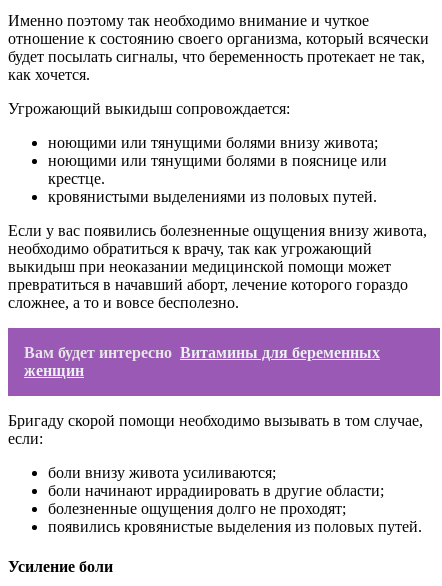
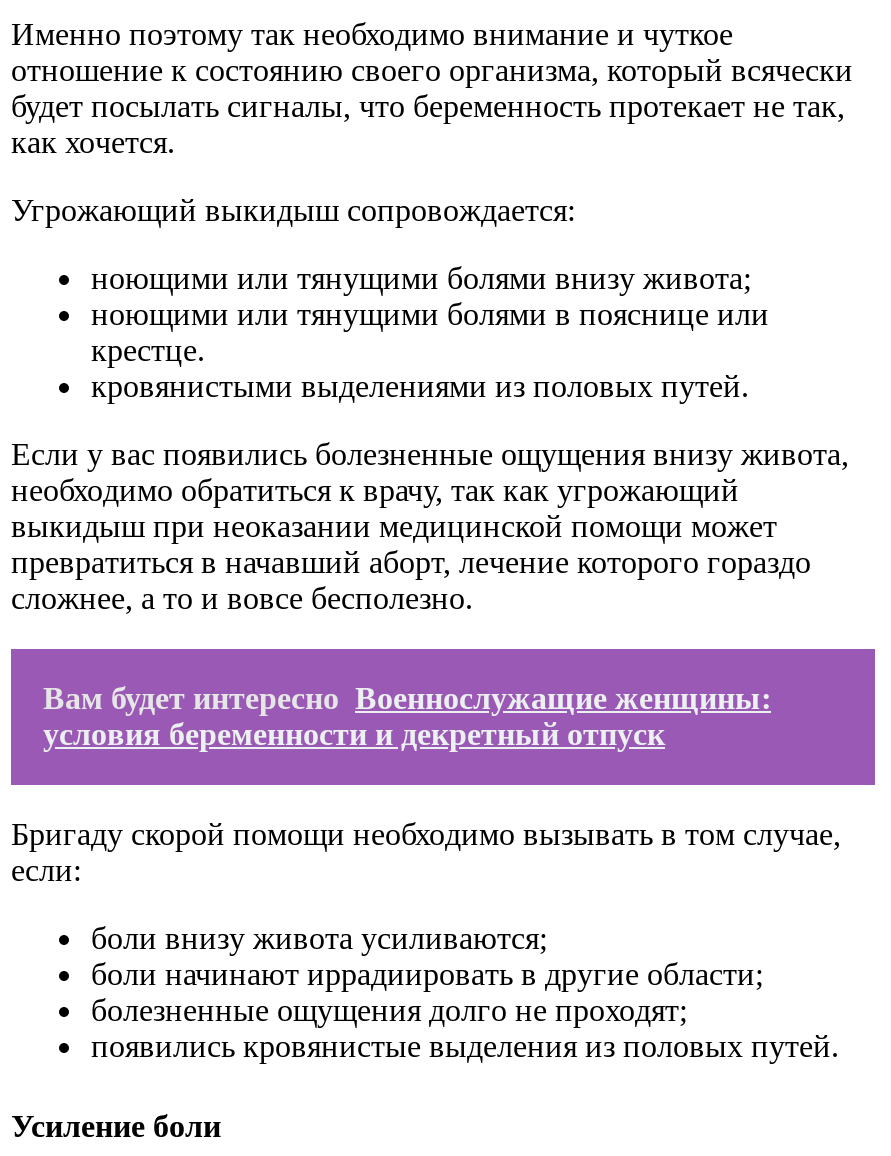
- Вам будет интересно Витамины для беременных
- женщин
+ Вам будет интересно Военнослужащие женщины:
+ условия беременности и декретный отпуск
